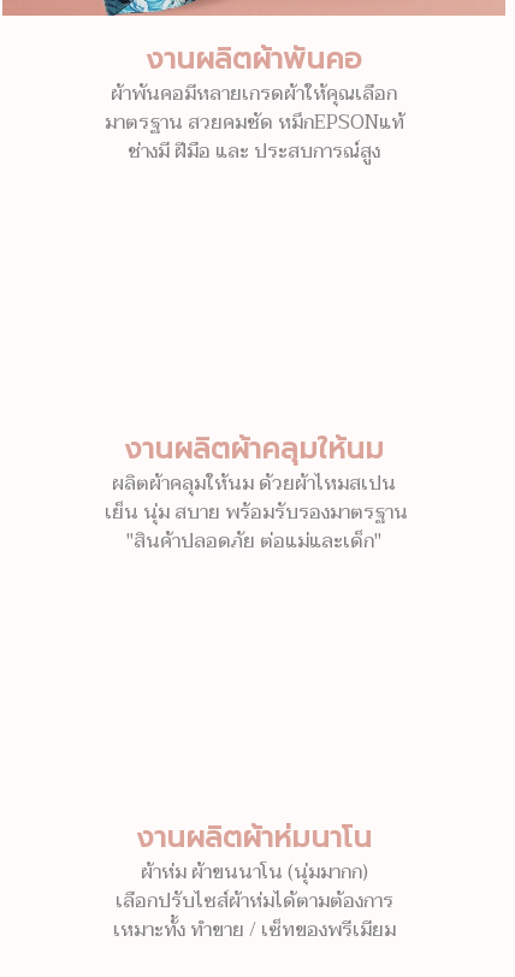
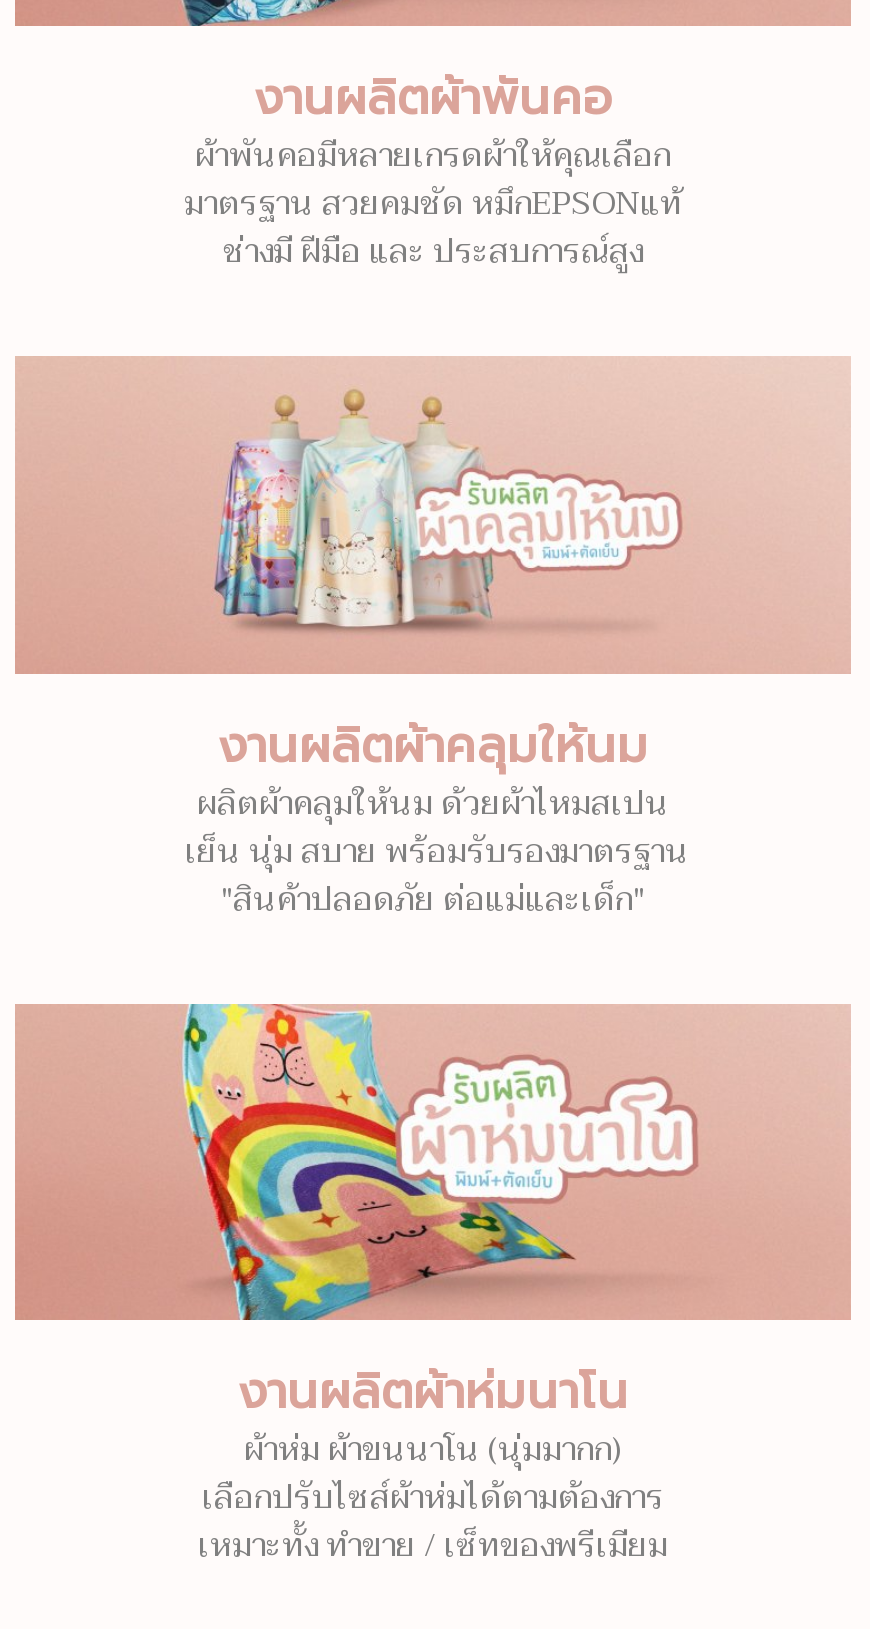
+ [image]

+ [image]
